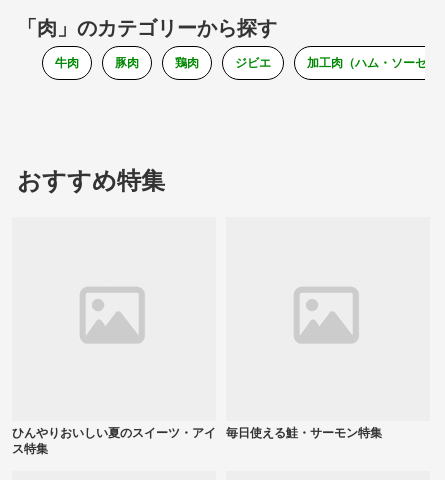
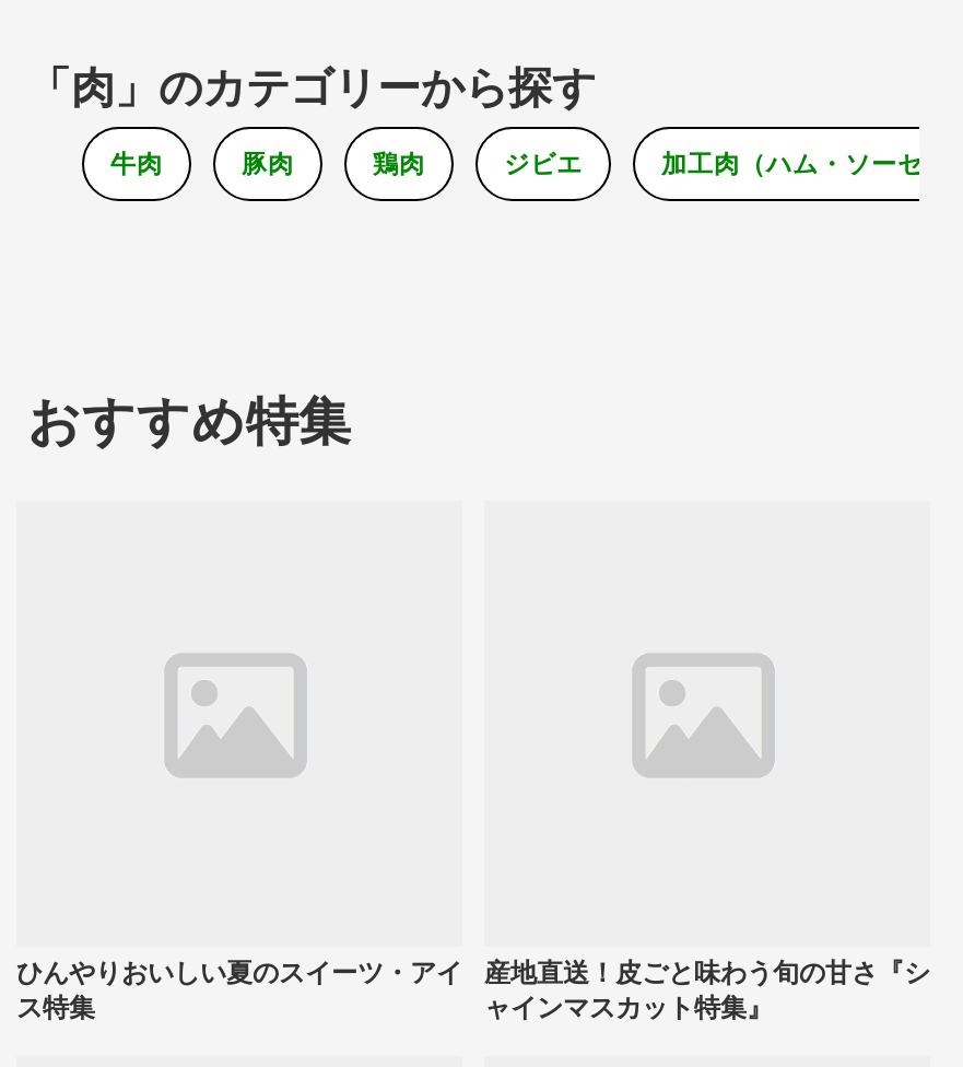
- 毎日使える鮭・サーモン特集
+ 産地直送！皮ごと味わう旬の甘さ『シ
+ ャインマスカット特集』
